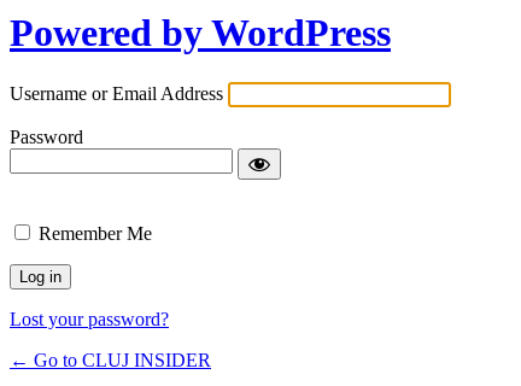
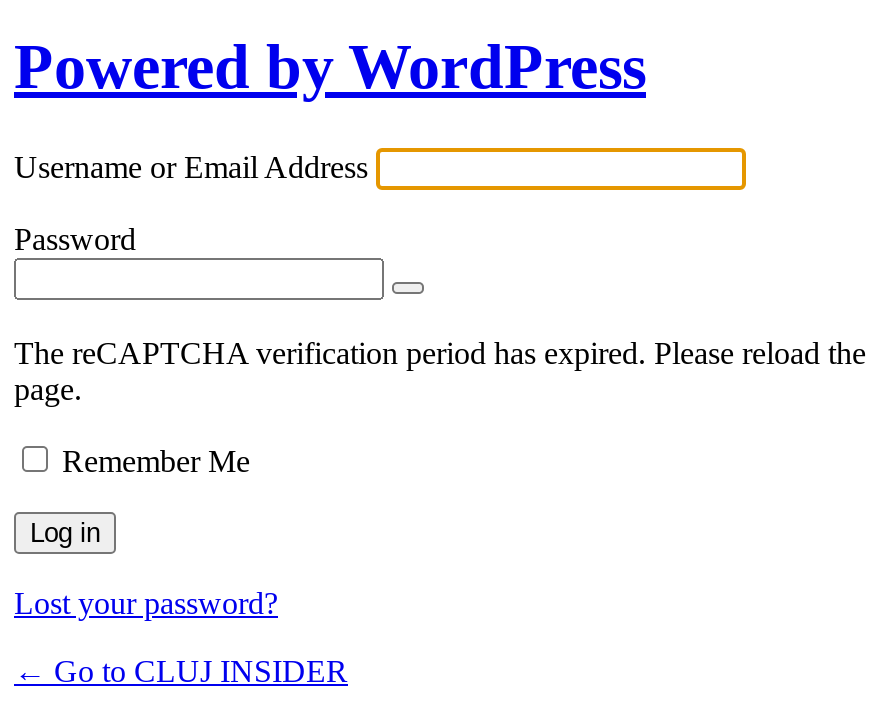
+ The reCAPTCHA verification period has expired. Please reload the
+ page.
